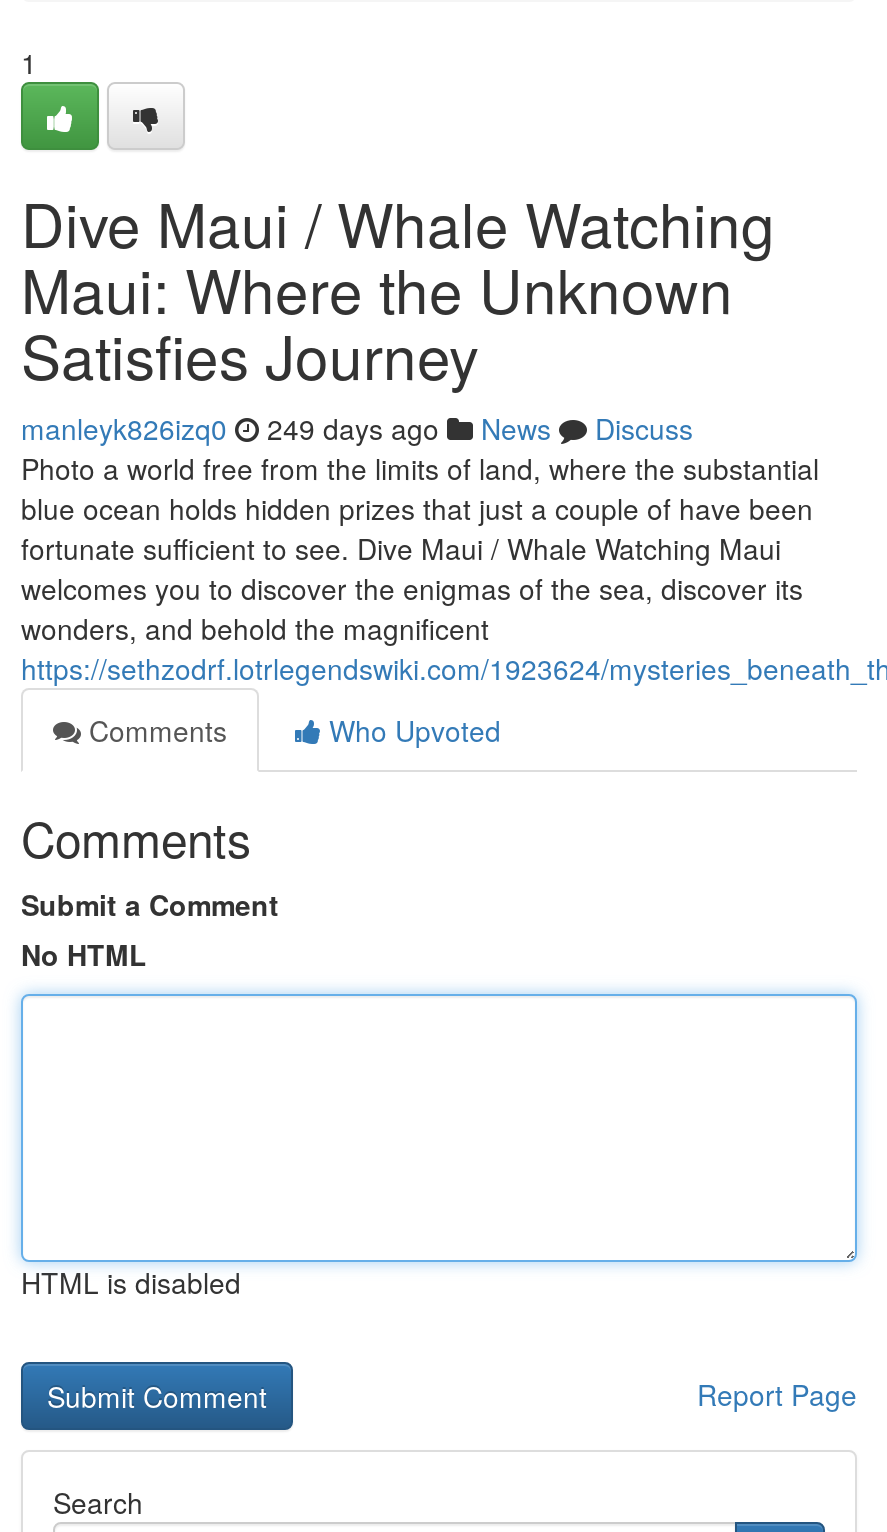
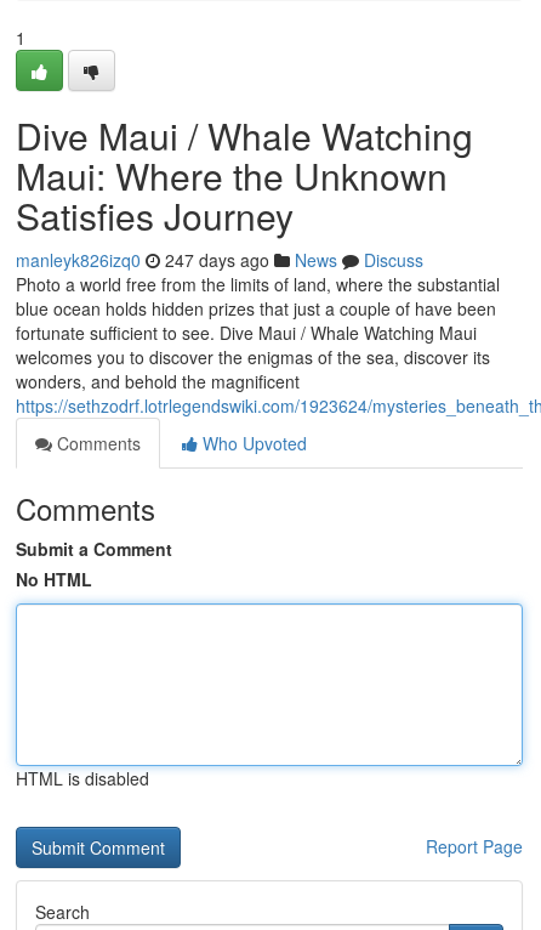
- manleyk826izq0 249 days ago News Discuss
+ manleyk826izq0 247 days ago News Discuss
